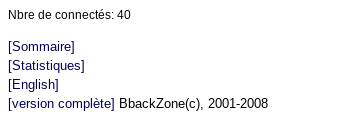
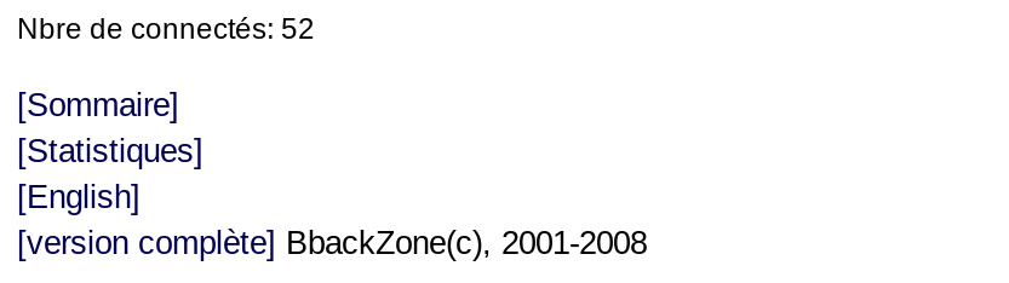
- Nbre de connectés: 40
+ Nbre de connectés: 52
